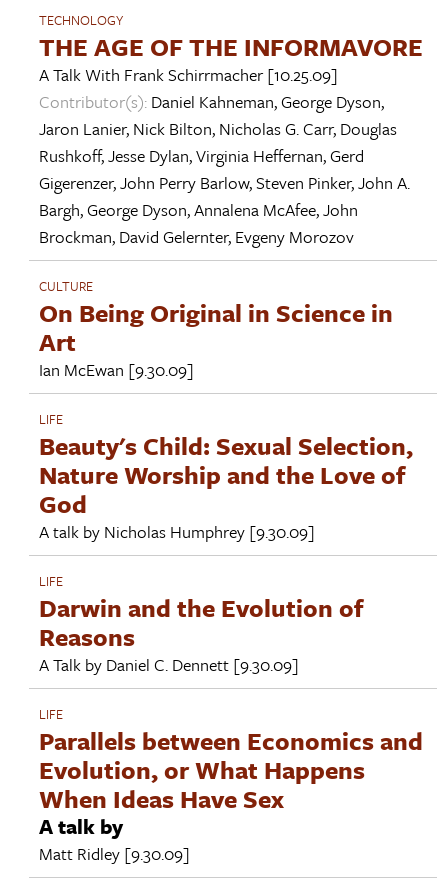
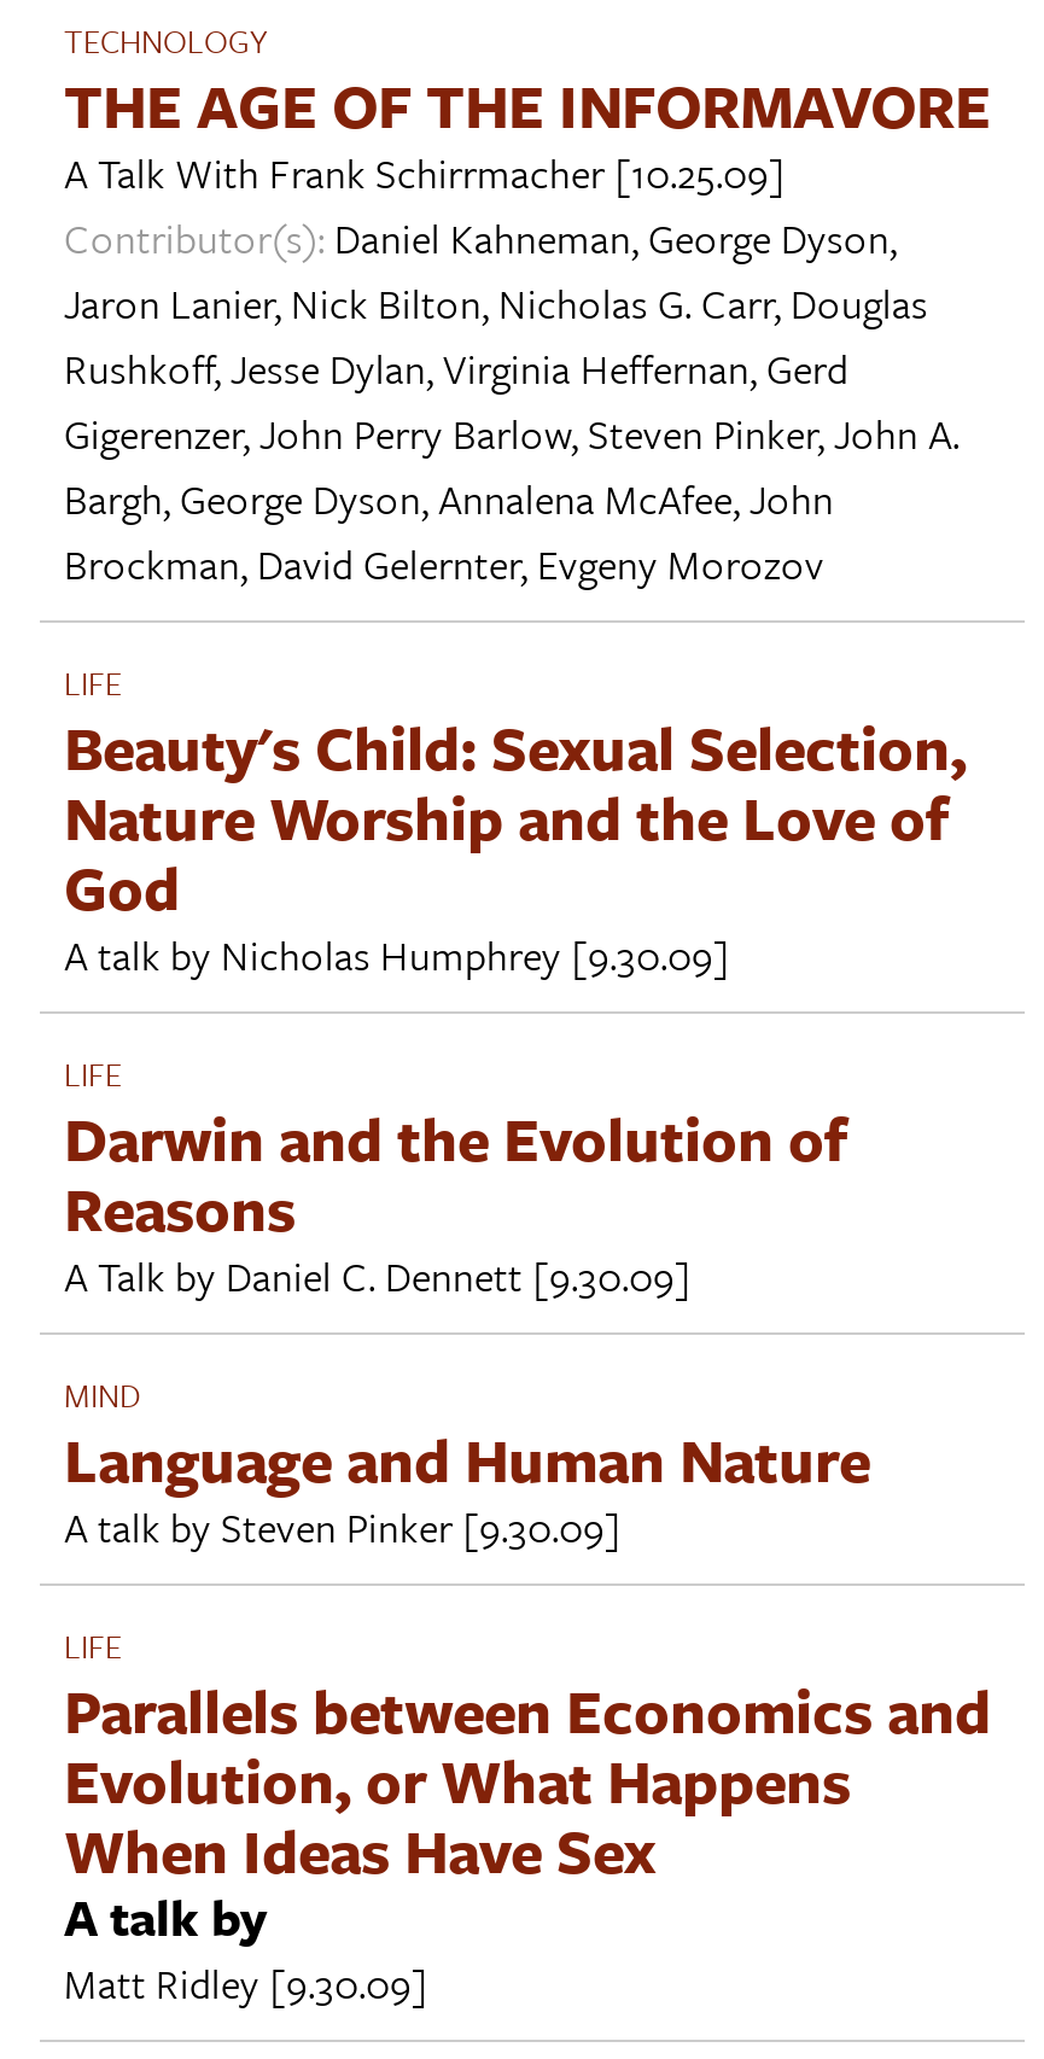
- CULTURE
- On Being Original in Science in
- Art
- Ian McEwan [9.30.09]

moved up: LIFE | Beauty's Child: Sexual Selection, | Nature Worship and the Love of | ... | Reasons | A Talk by Daniel C. Dennett [9.30.09]

+ MIND
+ Language and Human Nature
+ A talk by Steven Pinker [9.30.09]
